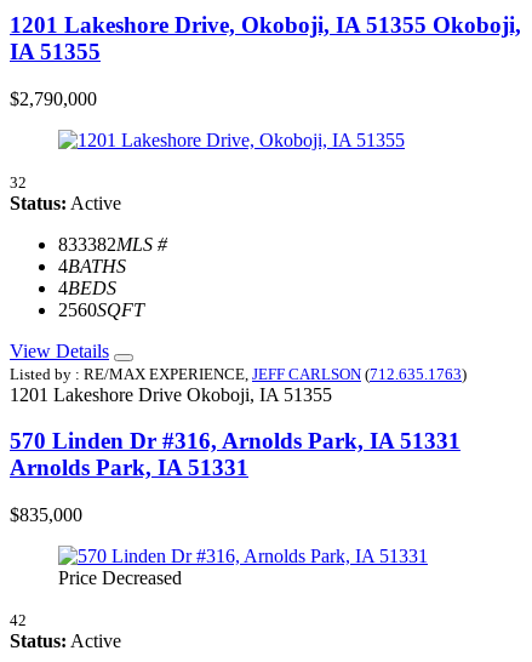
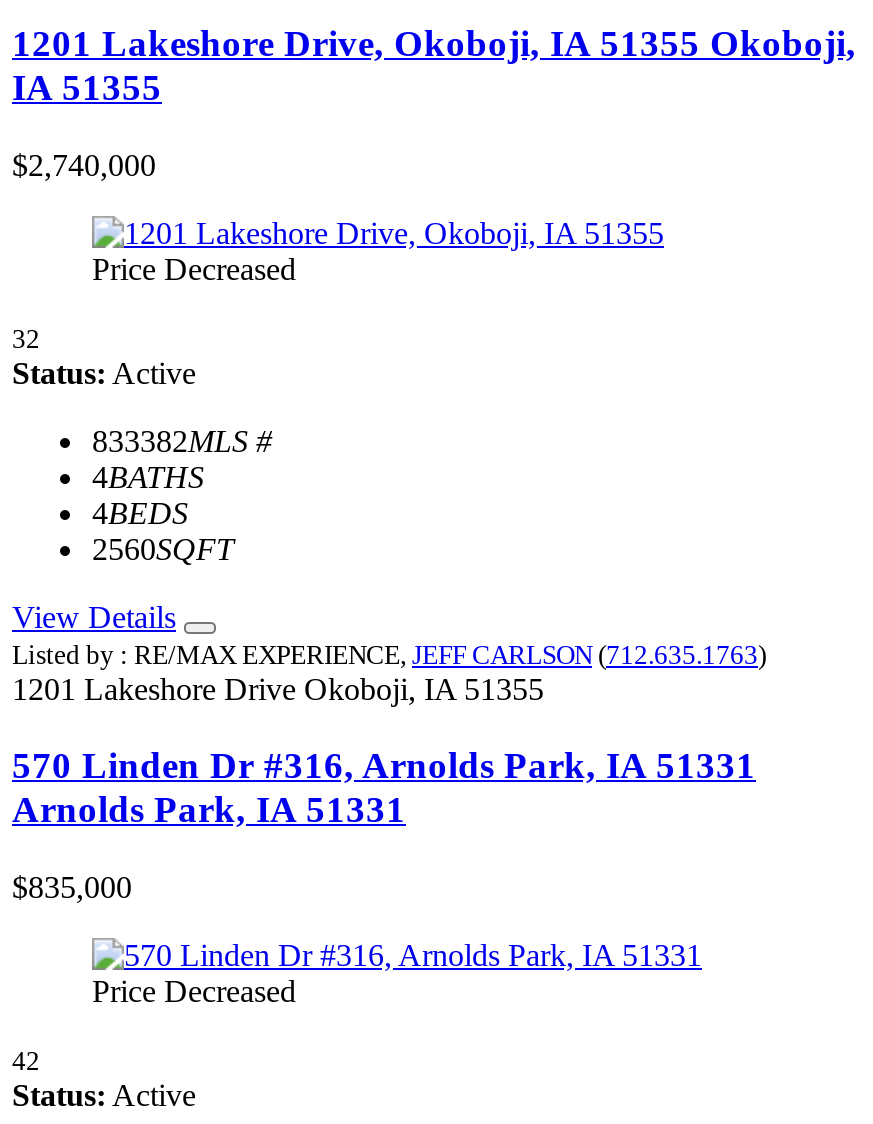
- $2,790,000
+ $2,740,000
+ Price Decreased
